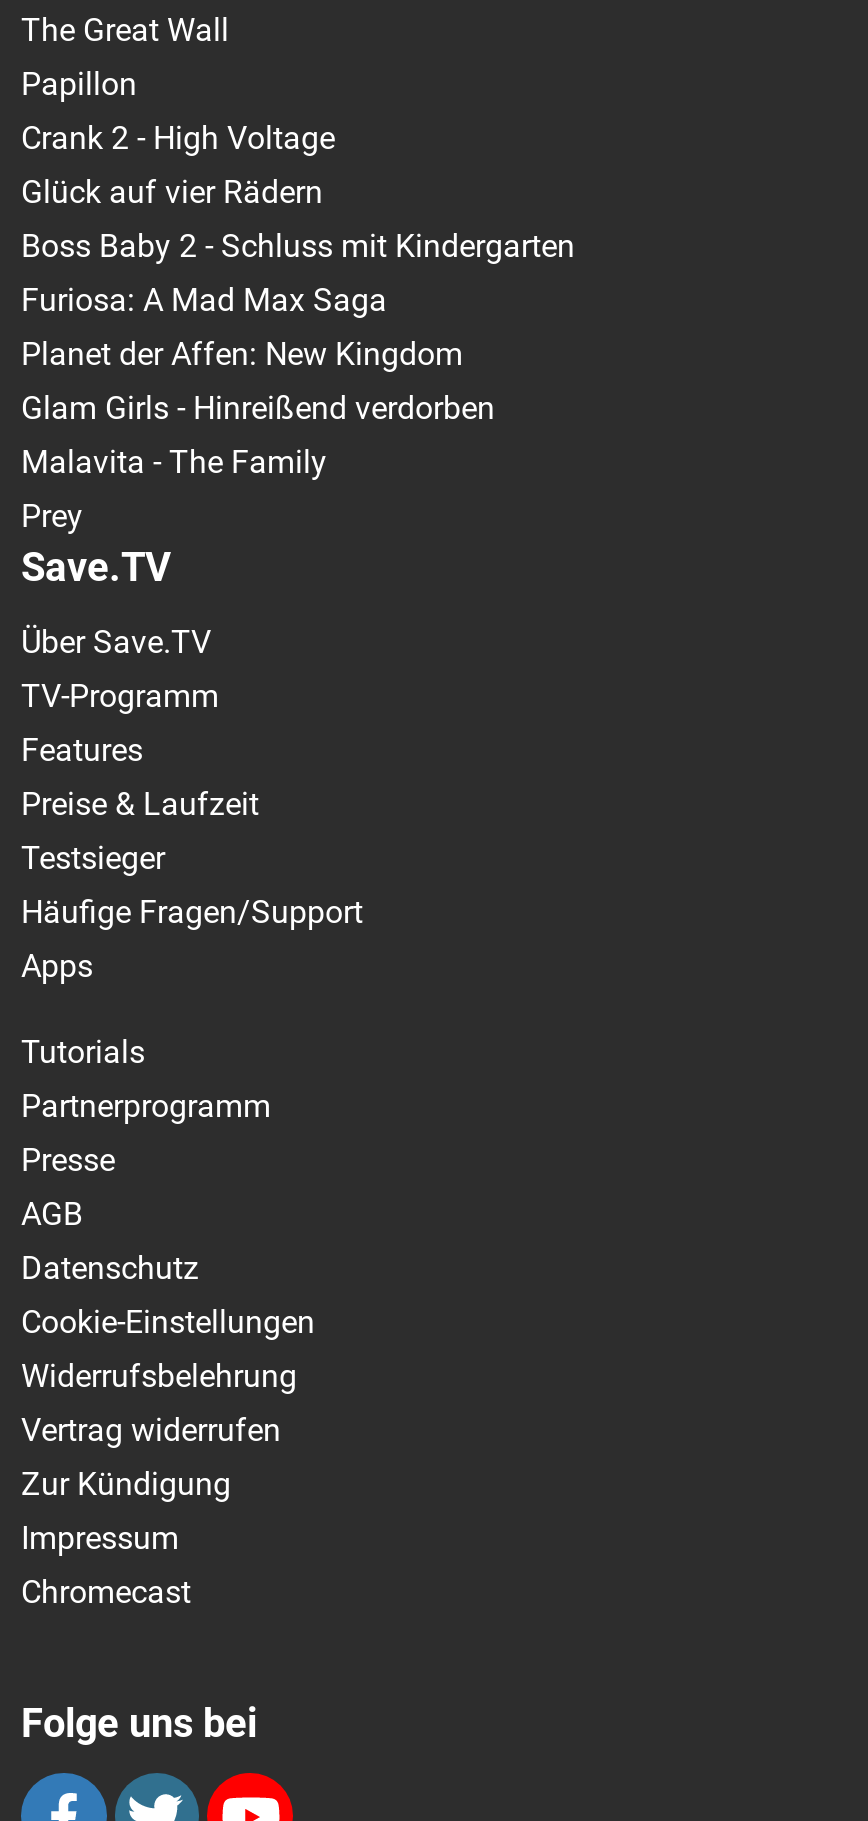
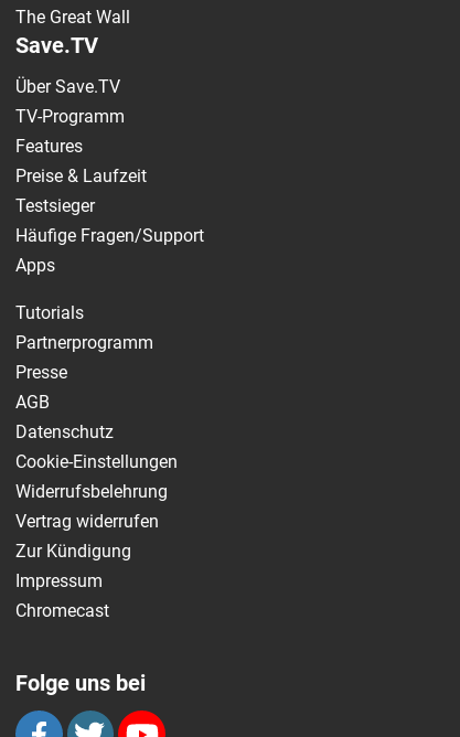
- Papillon
- Crank 2 - High Voltage
- Glück auf vier Rädern
- Boss Baby 2 - Schluss mit Kindergarten
- Furiosa: A Mad Max Saga
- Planet der Affen: New Kingdom
- Glam Girls - Hinreißend verdorben
- Malavita - The Family
- Prey
